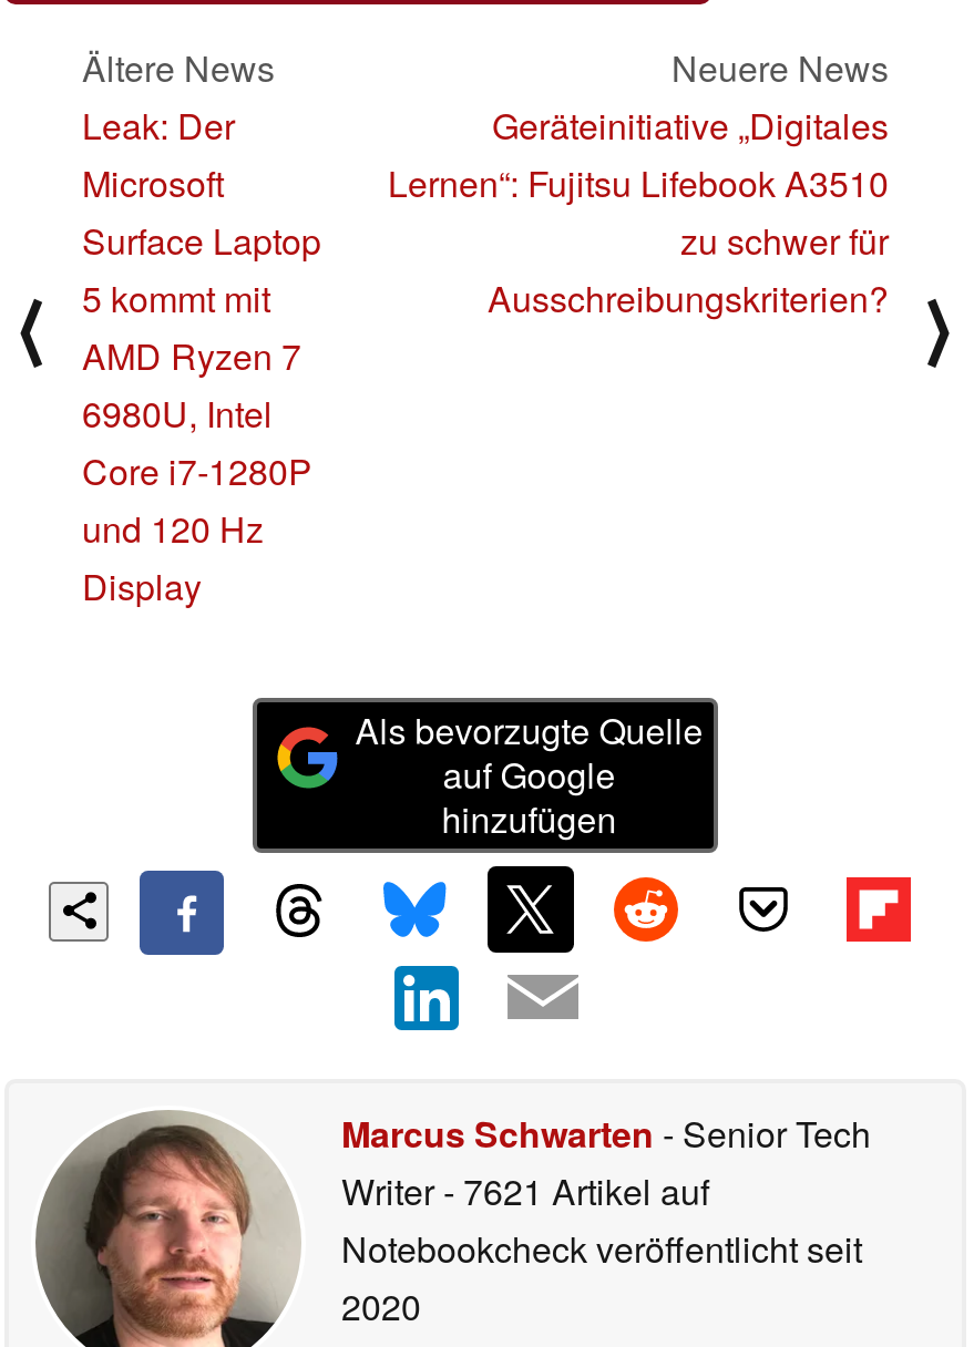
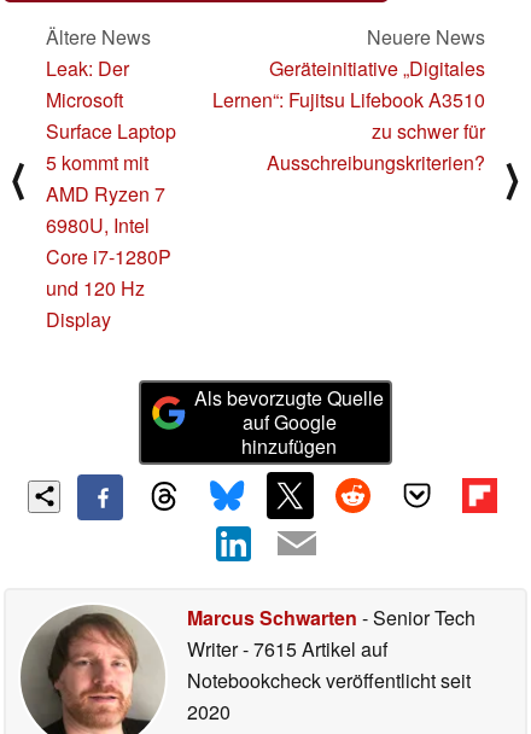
- Writer - 7621 Artikel auf
+ Writer - 7615 Artikel auf
